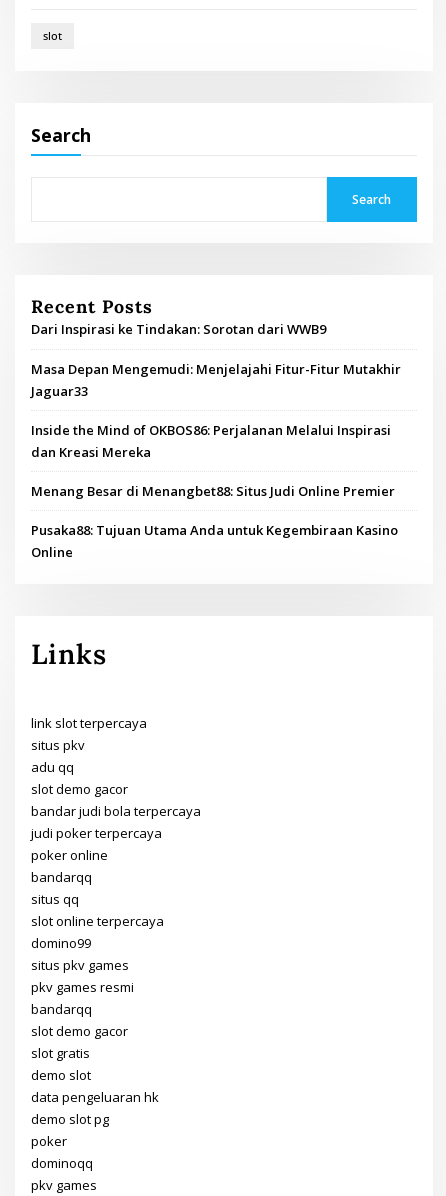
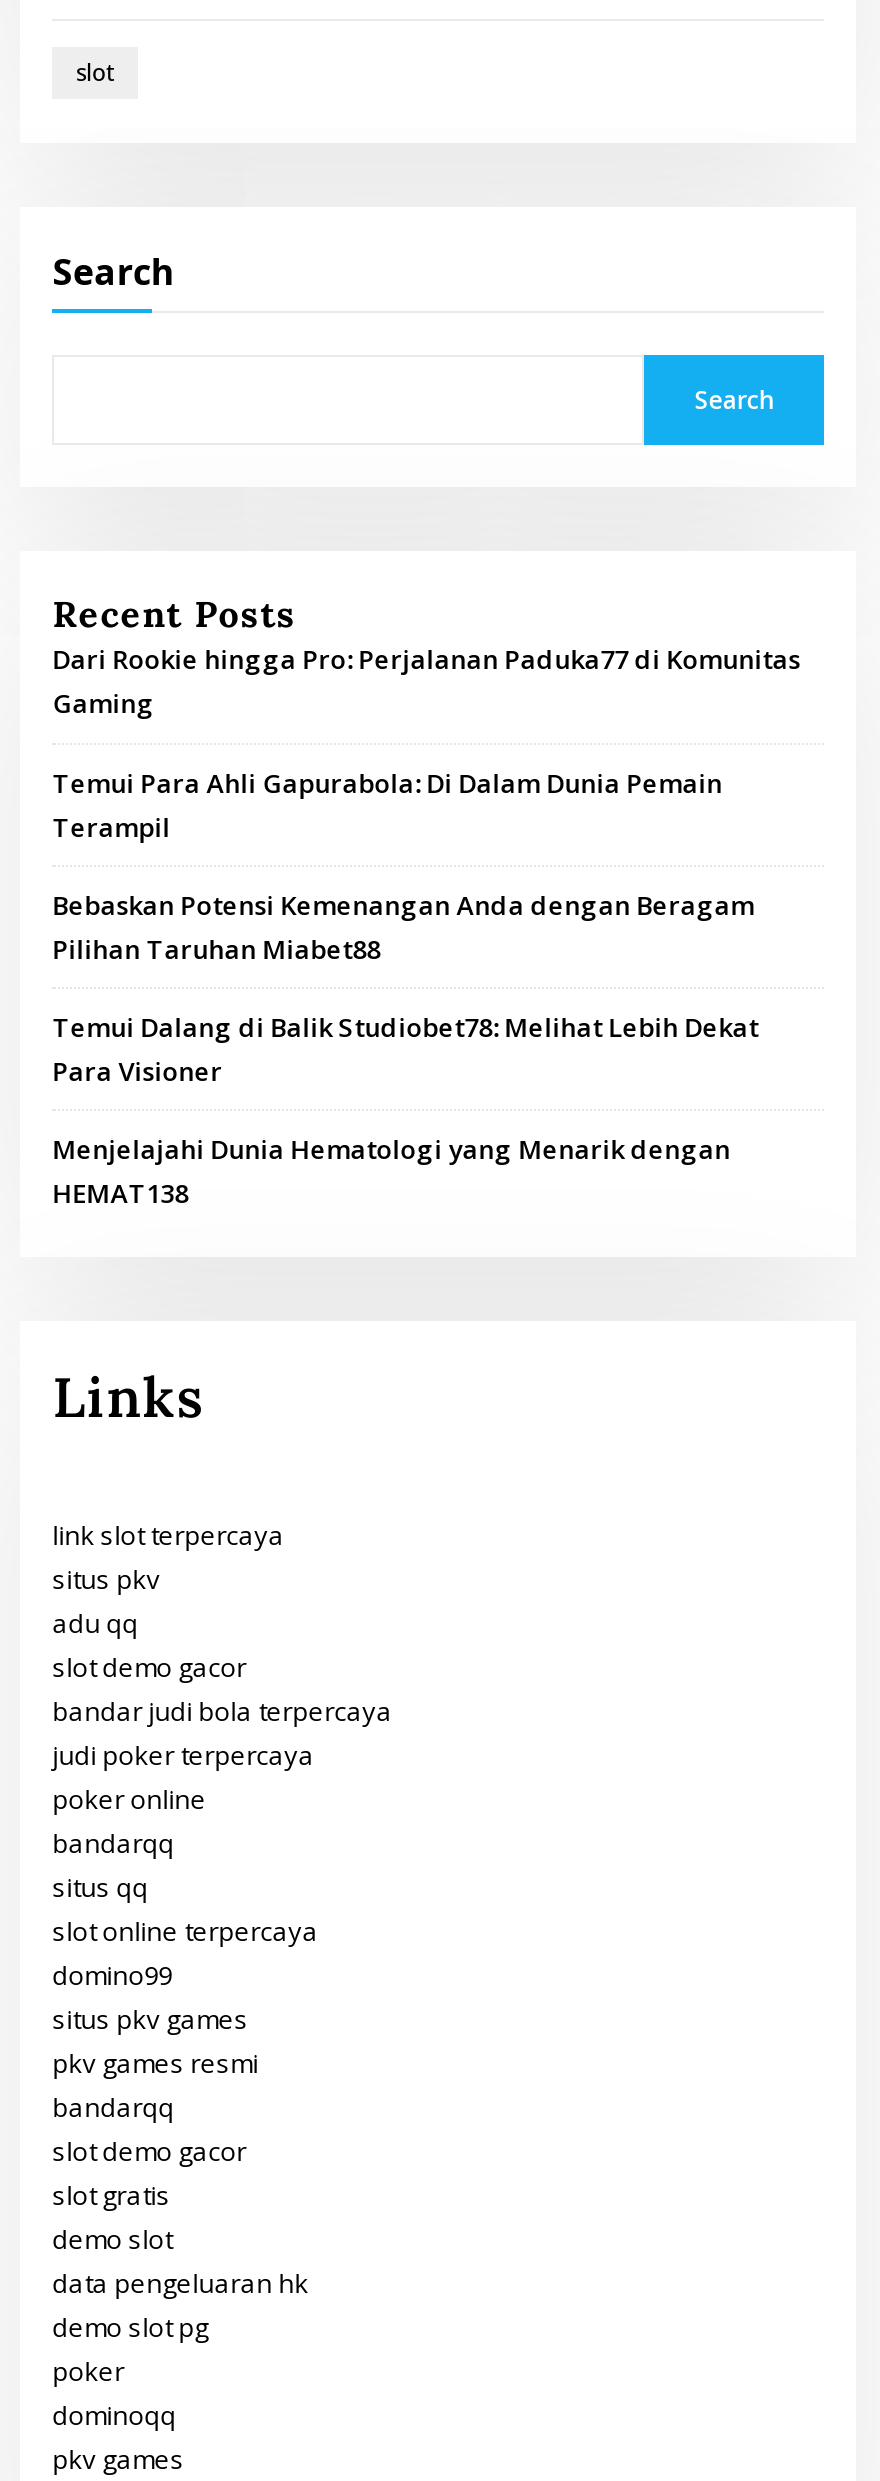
- Dari Inspirasi ke Tindakan: Sorotan dari WWB9
+ Dari Rookie hingga Pro: Perjalanan Paduka77 di Komunitas
+ Gaming

- Masa Depan Mengemudi: Menjelajahi Fitur-Fitur Mutakhir
- Jaguar33
+ Temui Para Ahli Gapurabola: Di Dalam Dunia Pemain
+ Terampil

- Inside the Mind of OKBOS86: Perjalanan Melalui Inspirasi
- dan Kreasi Mereka
+ Bebaskan Potensi Kemenangan Anda dengan Beragam
+ Pilihan Taruhan Miabet88

- Menang Besar di Menangbet88: Situs Judi Online Premier
+ Temui Dalang di Balik Studiobet78: Melihat Lebih Dekat
+ Para Visioner

- Pusaka88: Tujuan Utama Anda untuk Kegembiraan Kasino
- Online
+ Menjelajahi Dunia Hematologi yang Menarik dengan
+ HEMAT138
